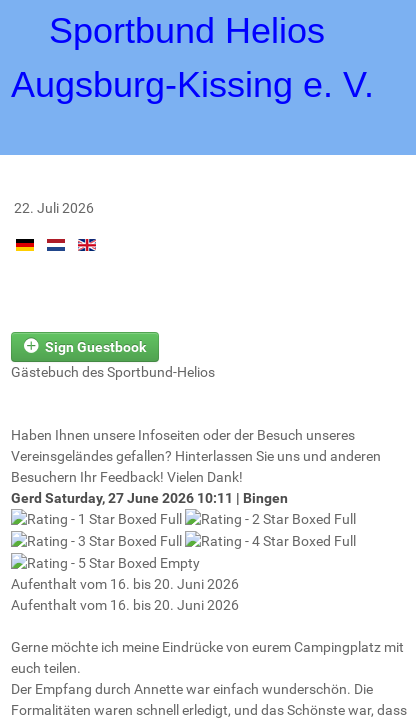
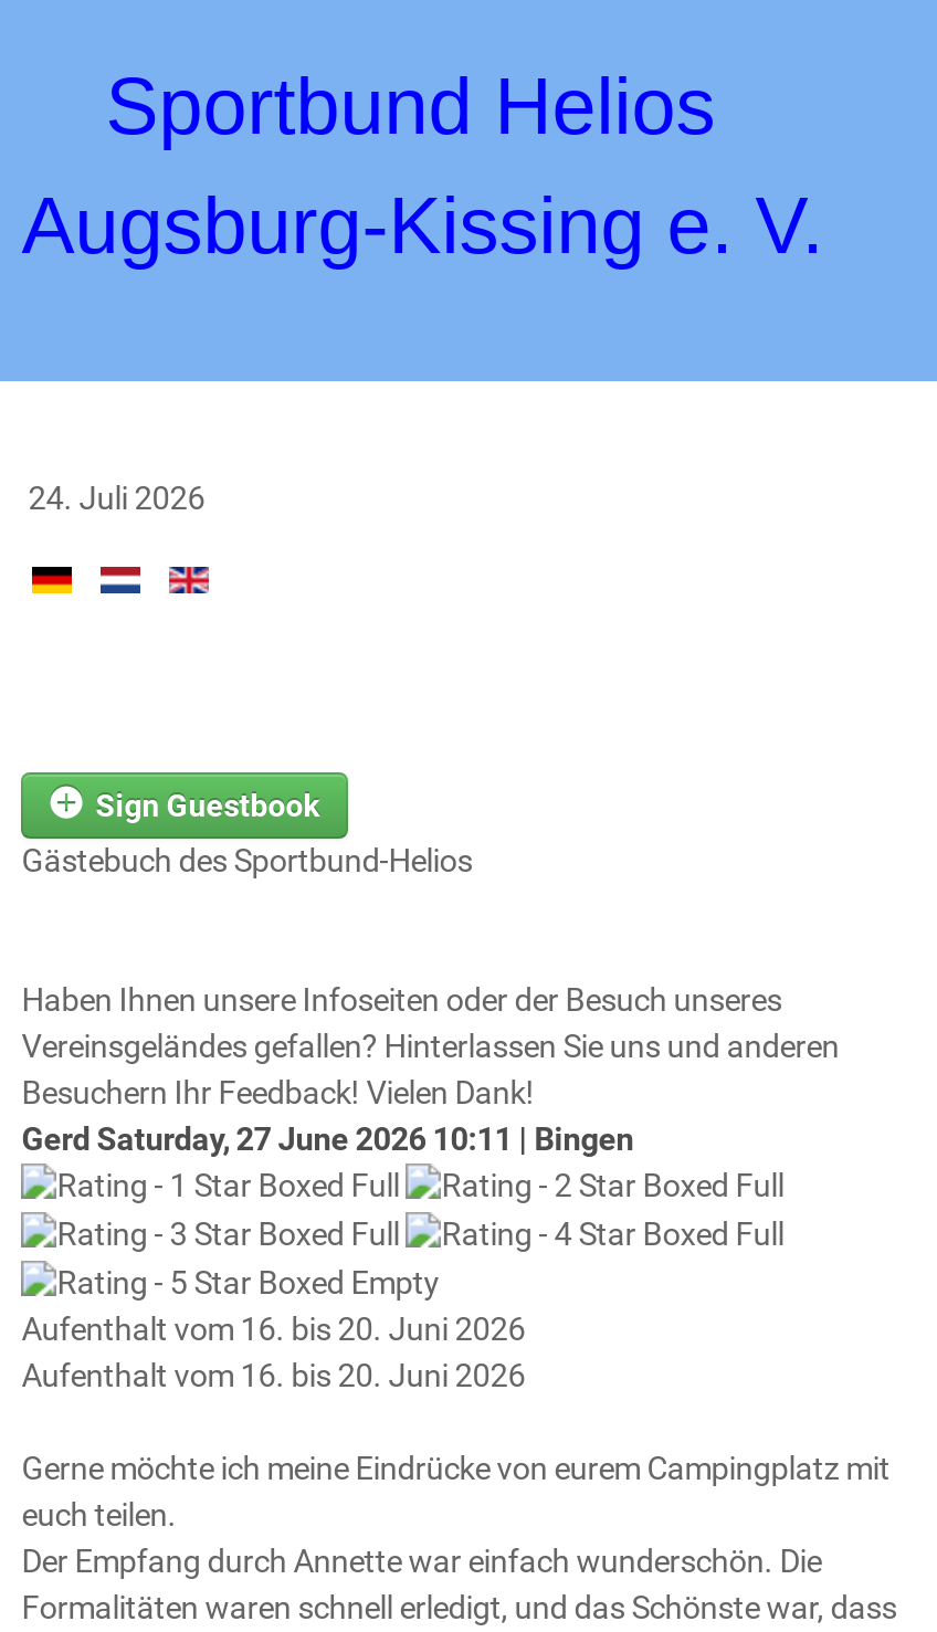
- 22. Juli 2026
+ 24. Juli 2026
